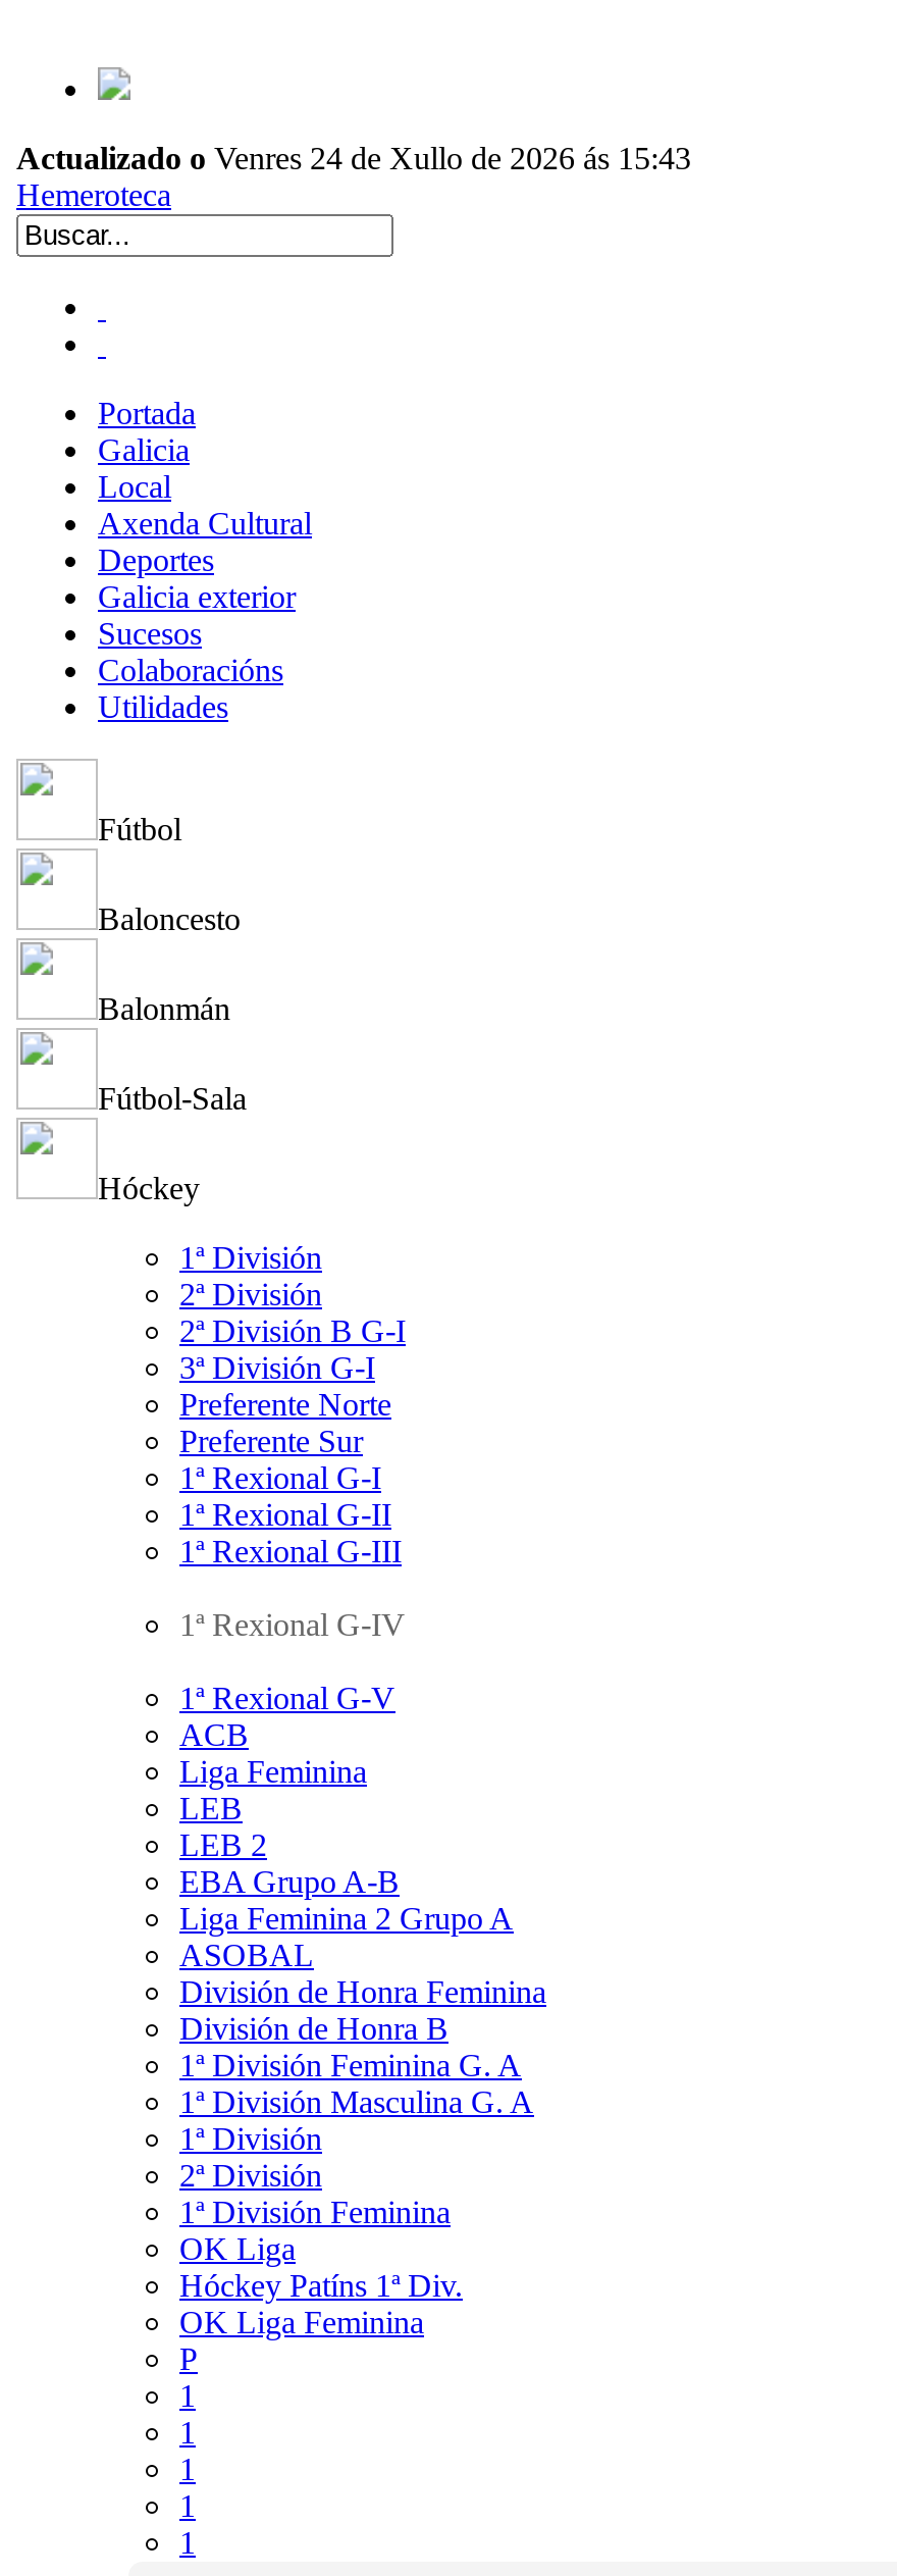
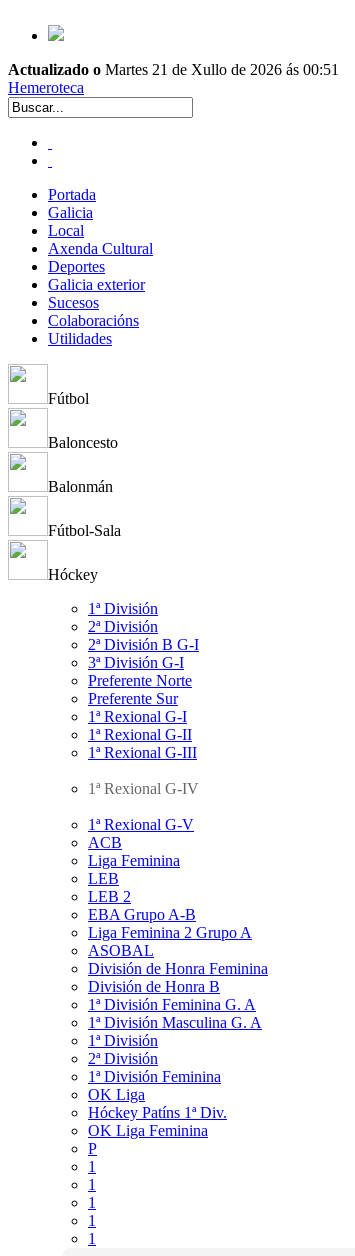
- Actualizado o Venres 24 de Xullo de 2026 ás 15:43
+ Actualizado o Martes 21 de Xullo de 2026 ás 00:51
